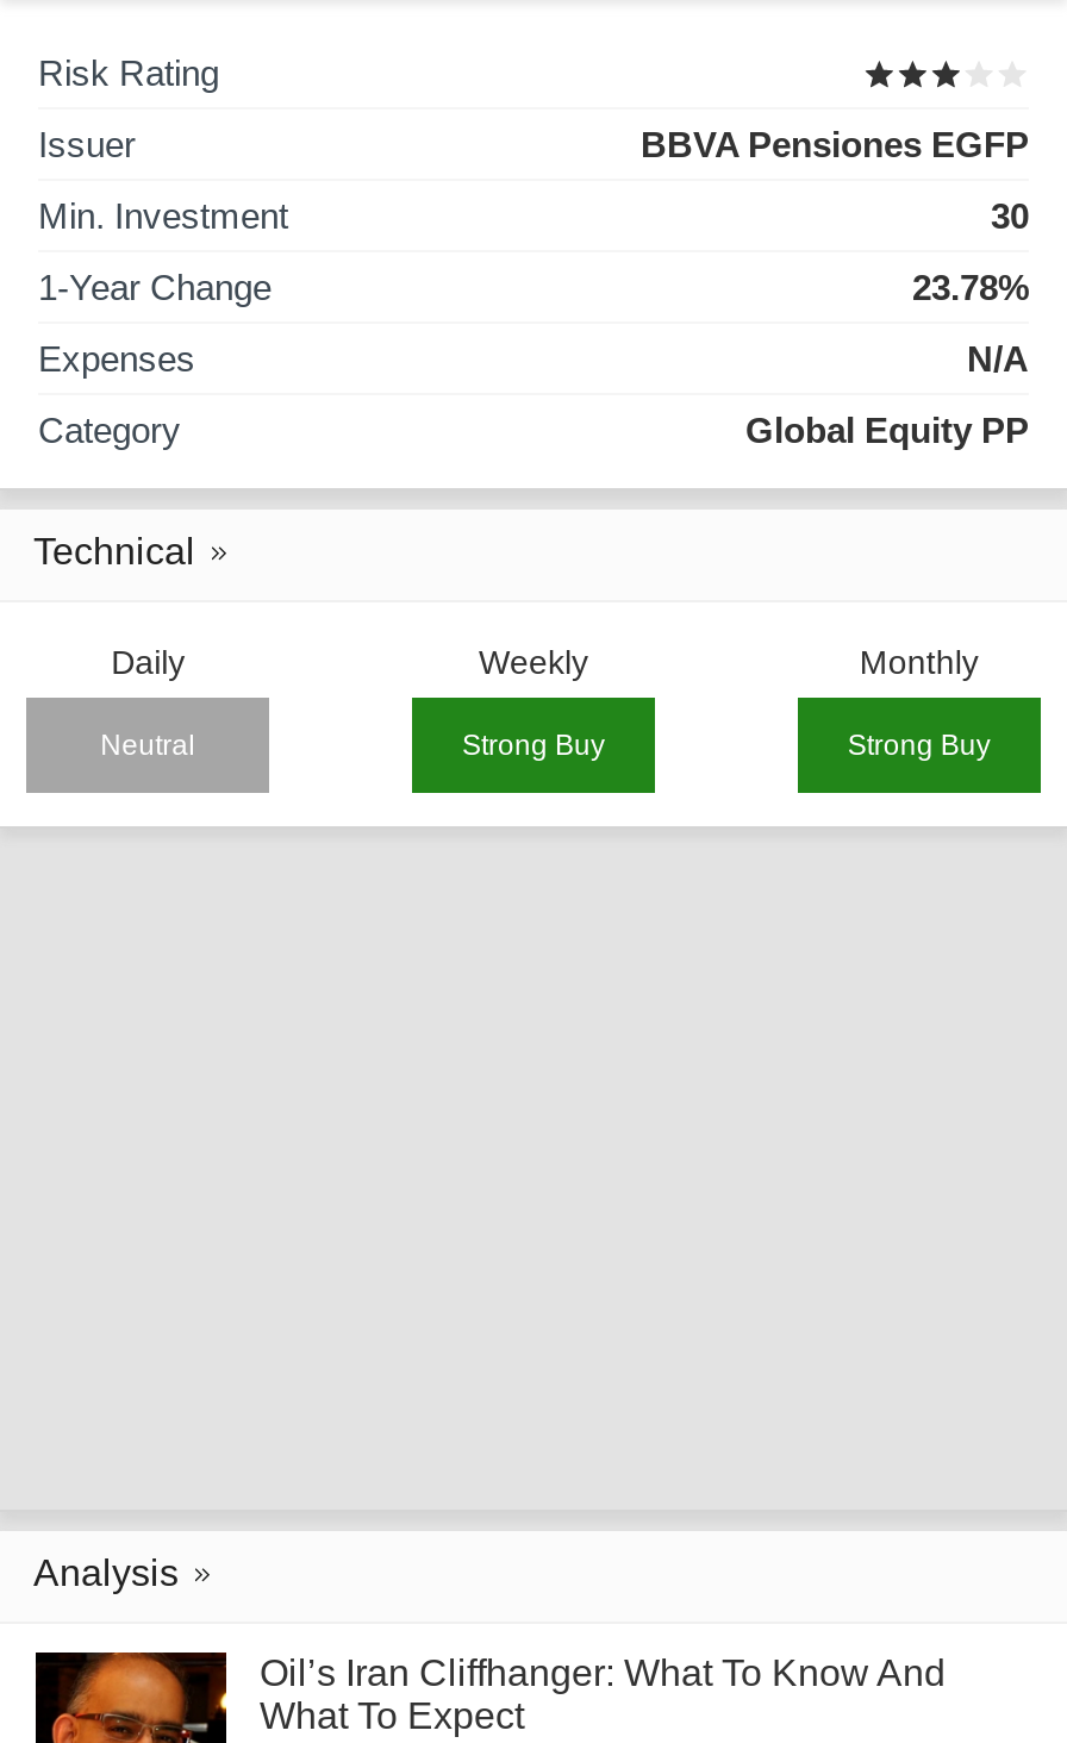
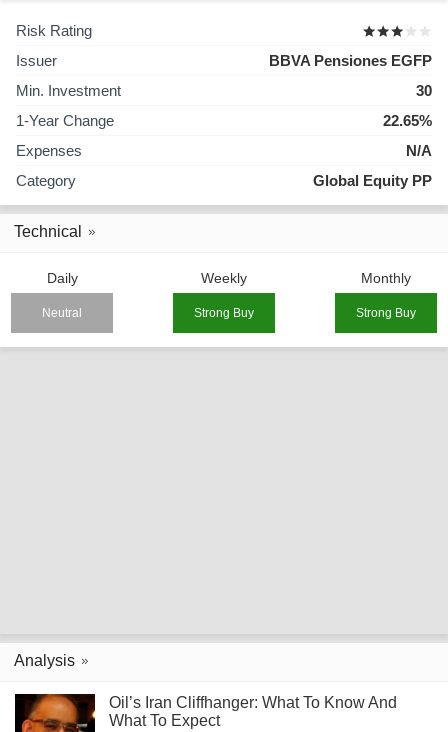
- 23.78%
+ 22.65%
